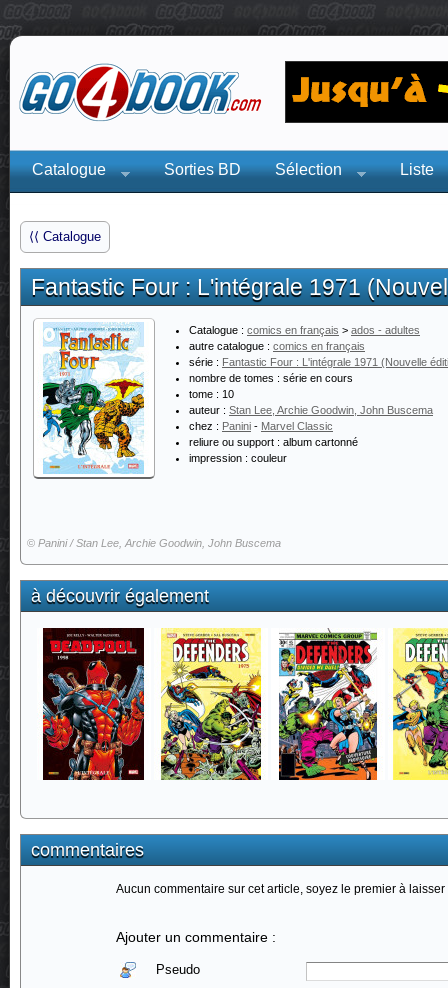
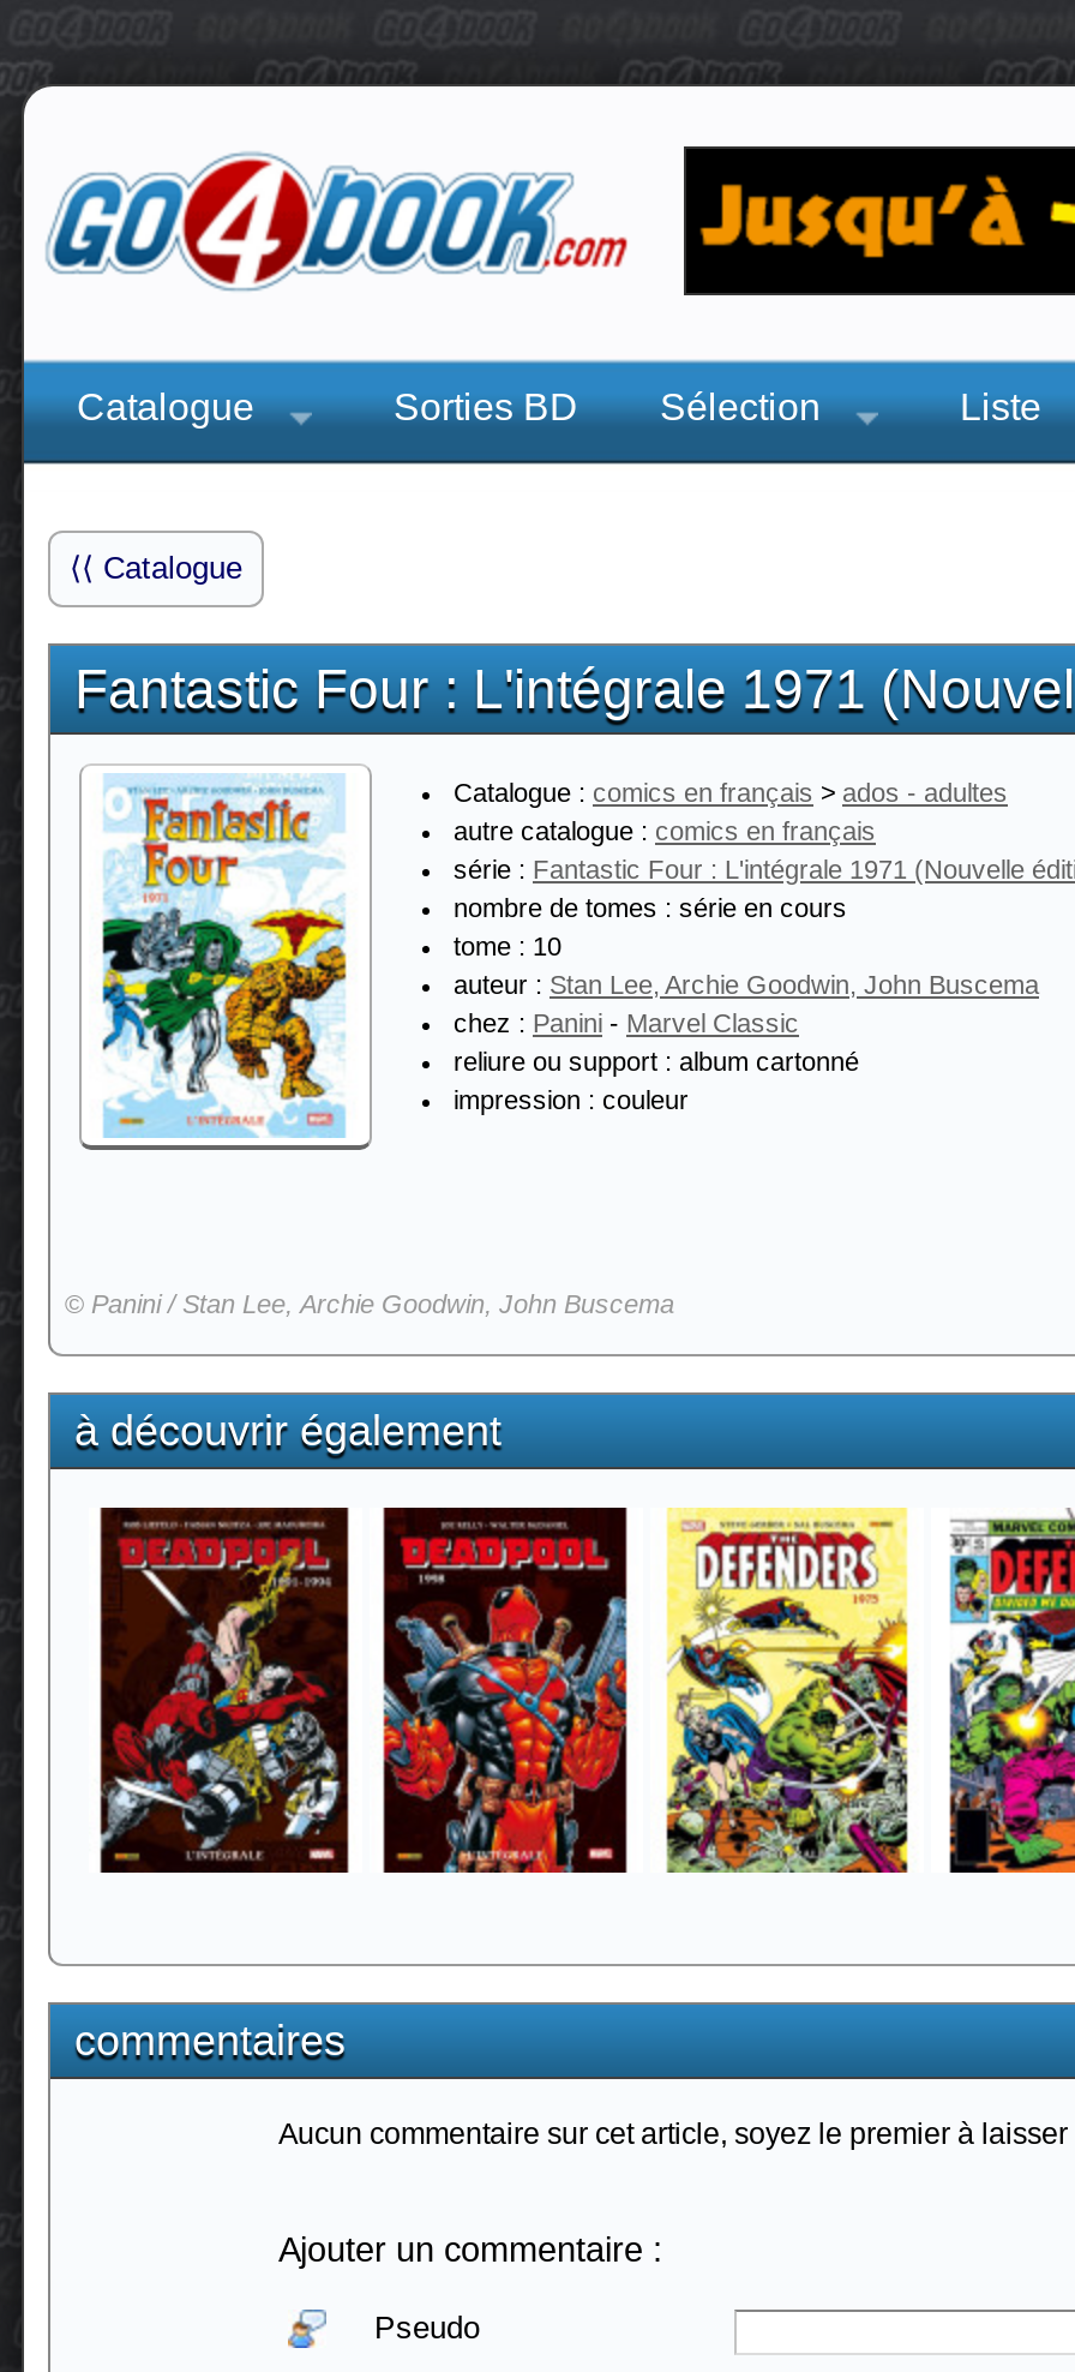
- [image]
+ [image]

- [image]
+ [image]

- [image]
+ [image]

- [image]
+ [image]
